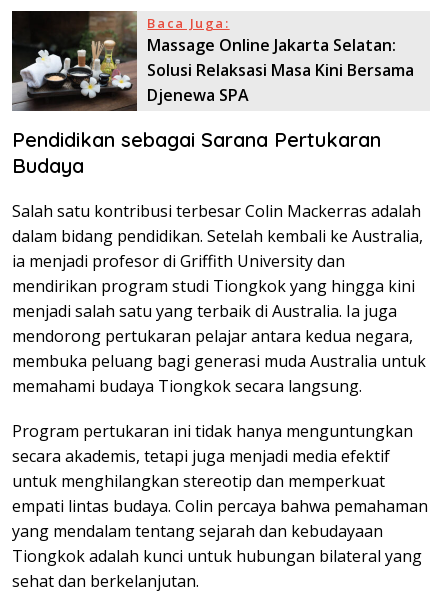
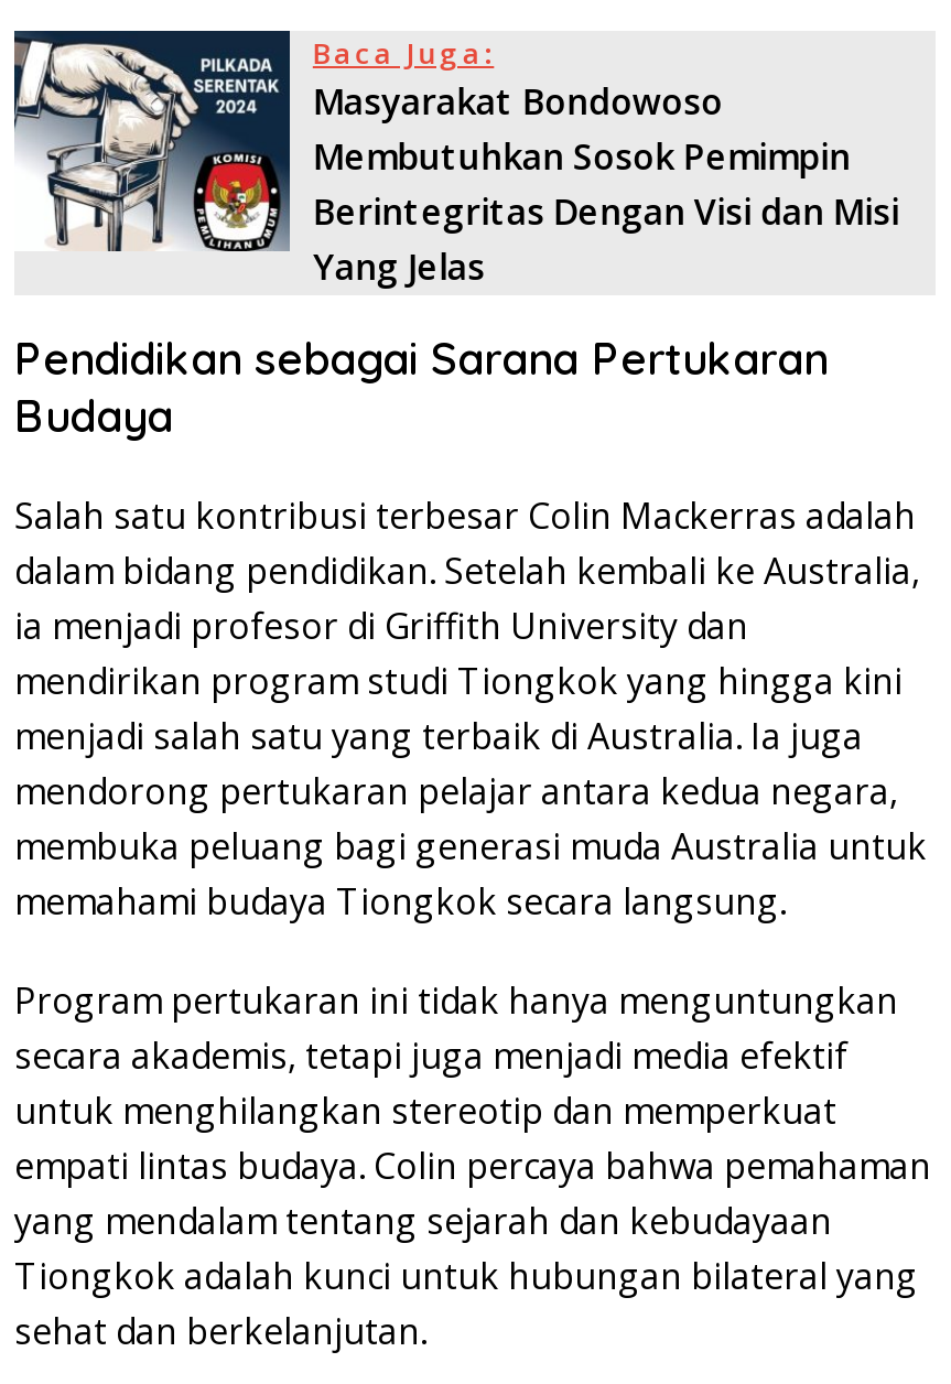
- [image]
- Massage Online Jakarta Selatan:
- Solusi Relaksasi Masa Kini Bersama
- Djenewa SPA
+ [image]
+ Masyarakat Bondowoso
+ Membutuhkan Sosok Pemimpin
+ Berintegritas Dengan Visi dan Misi
+ Yang Jelas
